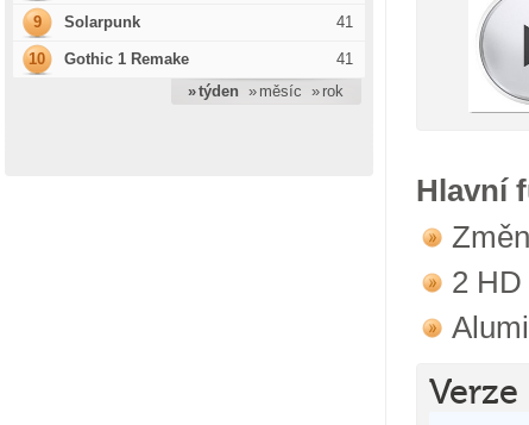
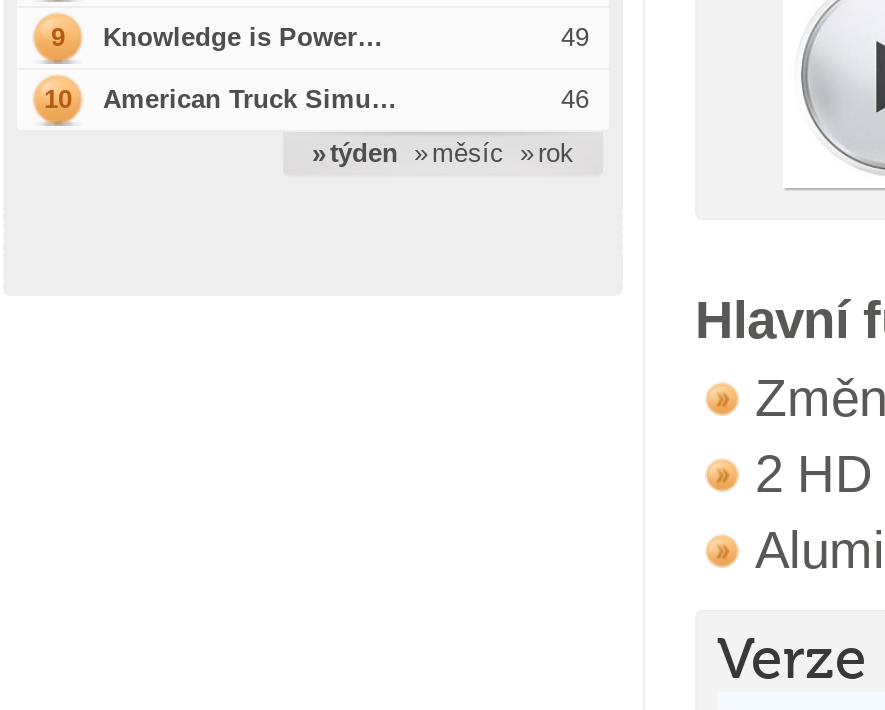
- Solarpunk
- 41
+ Knowledge is Power…
+ 49

- Gothic 1 Remake
- 41
+ American Truck Simu…
+ 46
